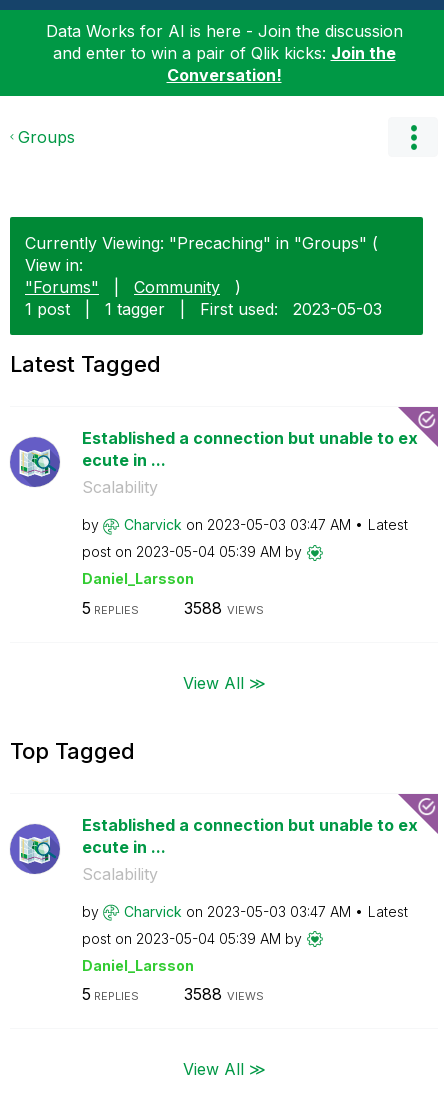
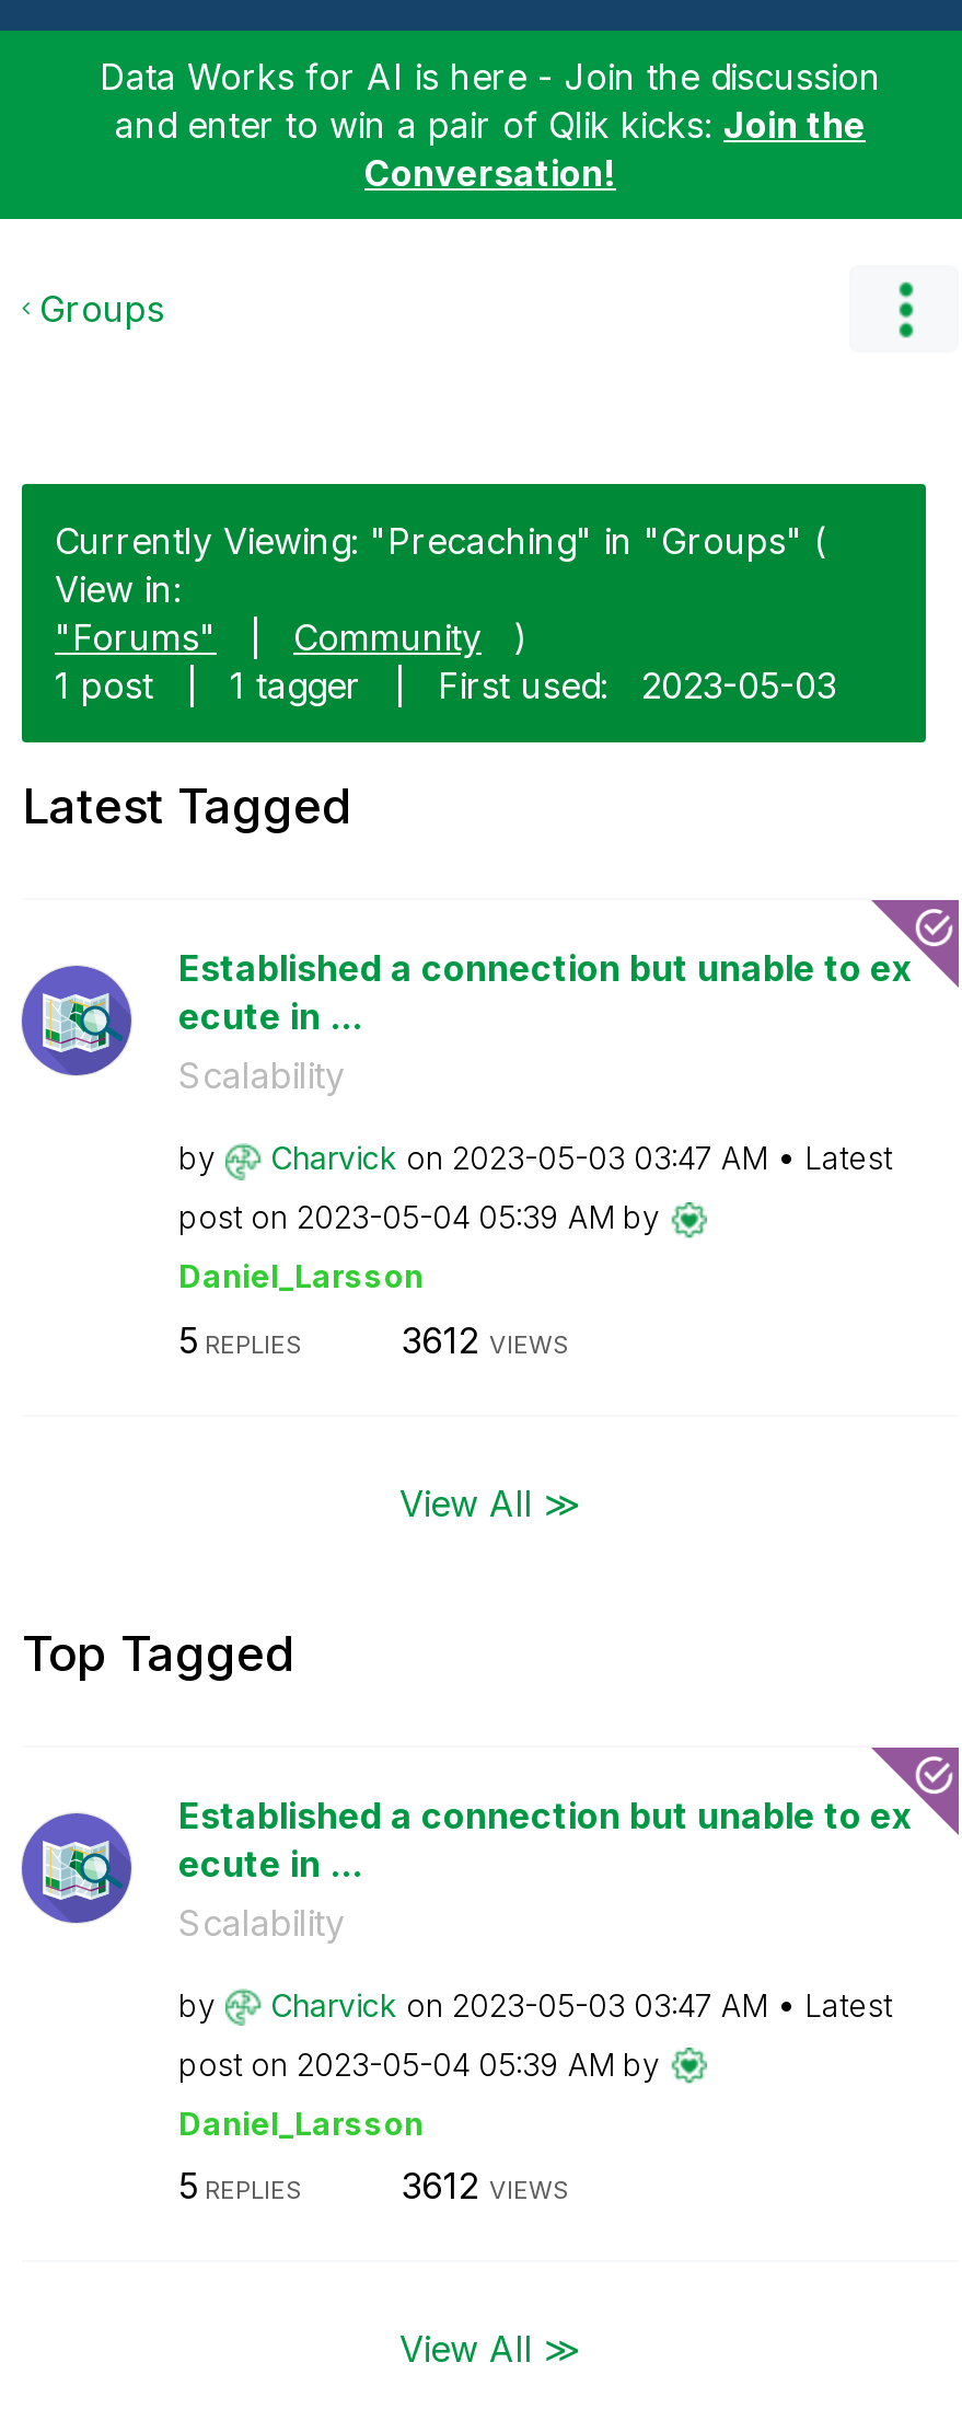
- 3588 VIEWS
+ 3612 VIEWS

- 3588 VIEWS
+ 3612 VIEWS
